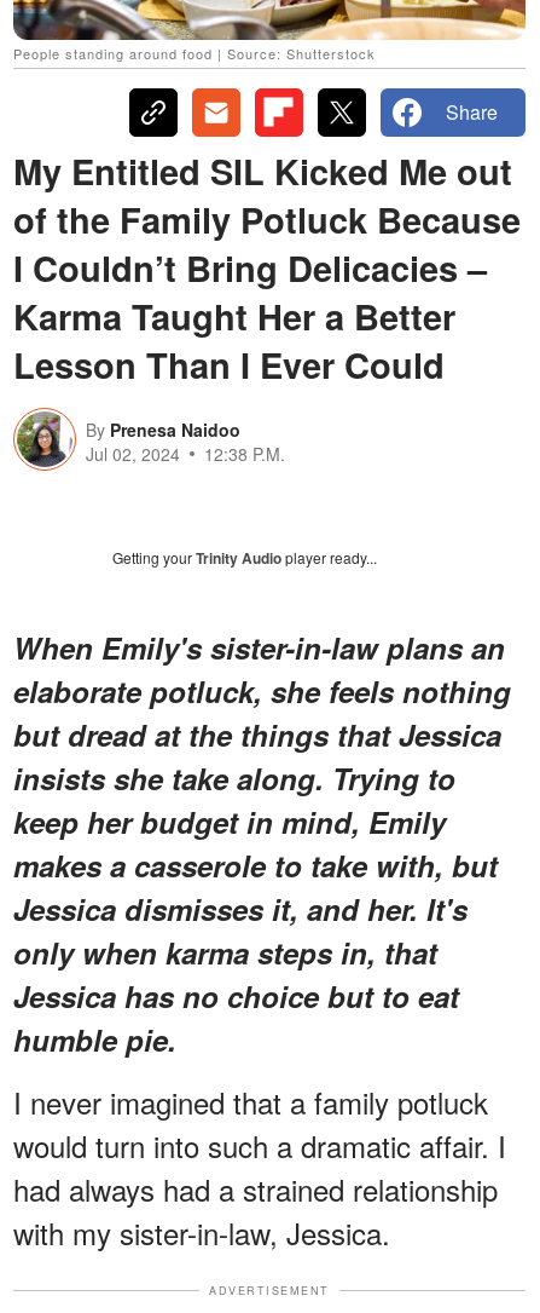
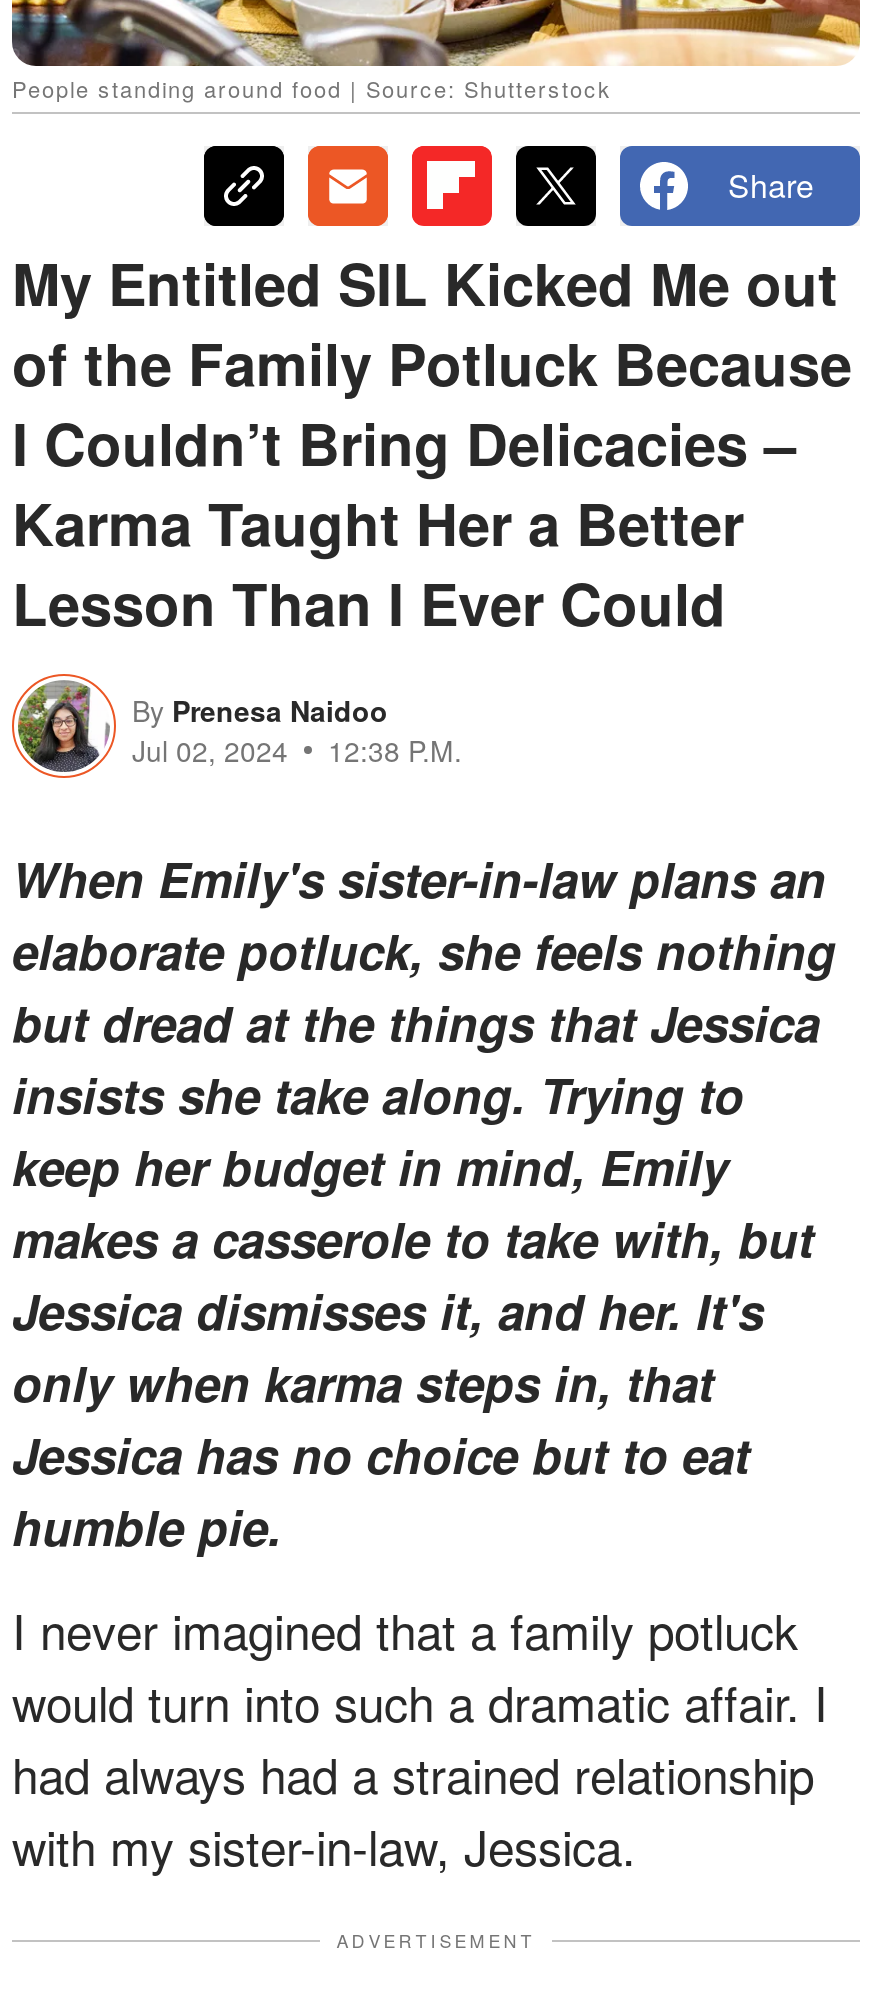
- Getting yourTrinity Audio player ready...
